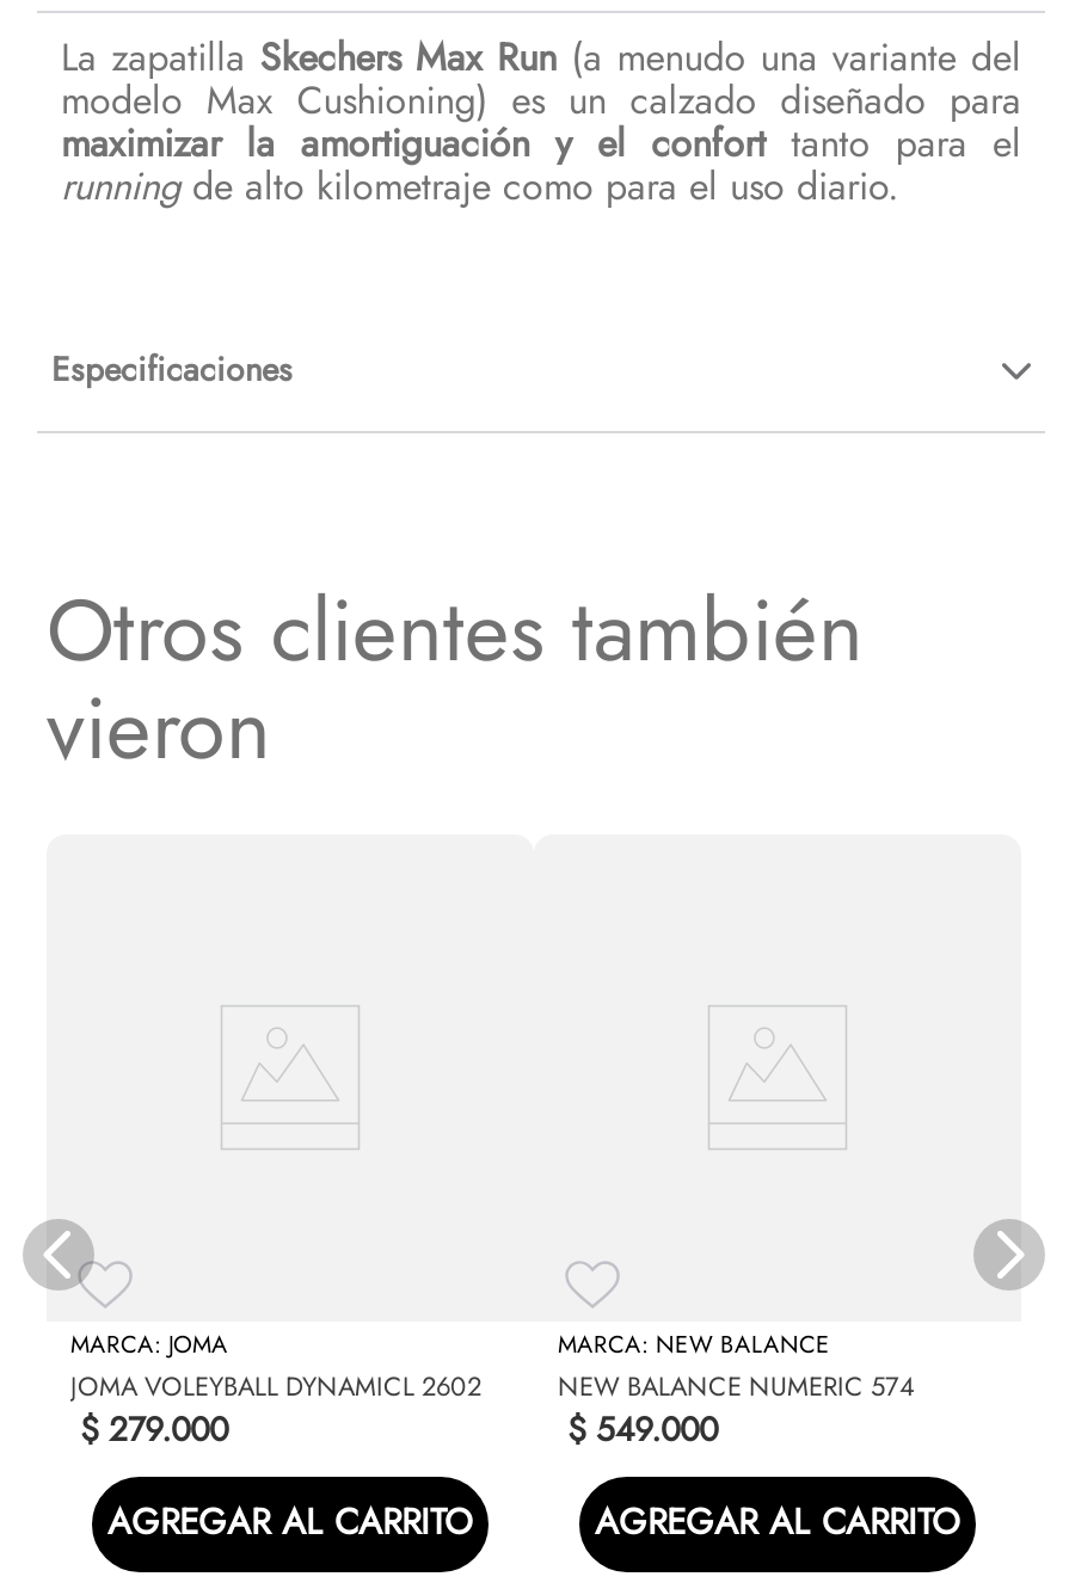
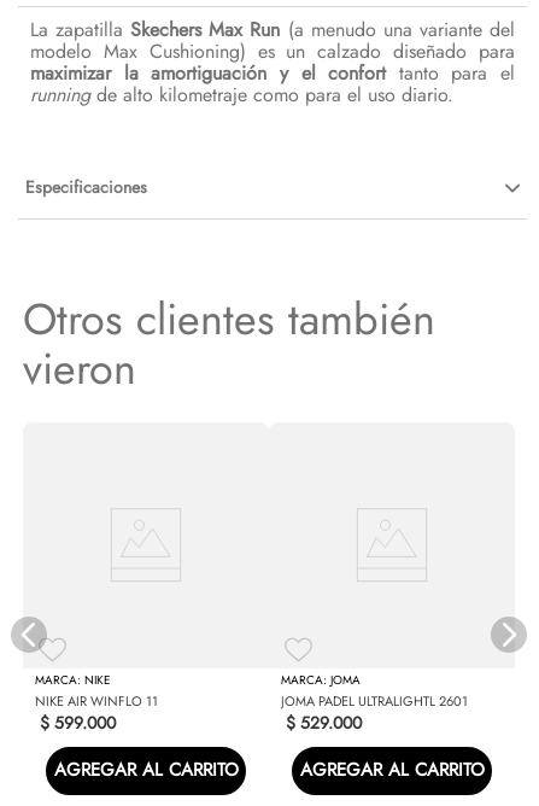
- JOMA
- JOMA VOLEYBALL DYNAMICL 2602
- $ 279.000
+ NIKE
+ NIKE AIR WINFLO 11
+ $ 599.000

- NEW BALANCE
- NEW BALANCE NUMERIC 574
- $ 549.000
+ JOMA
+ JOMA PADEL ULTRALIGHTL 2601
+ $ 529.000
